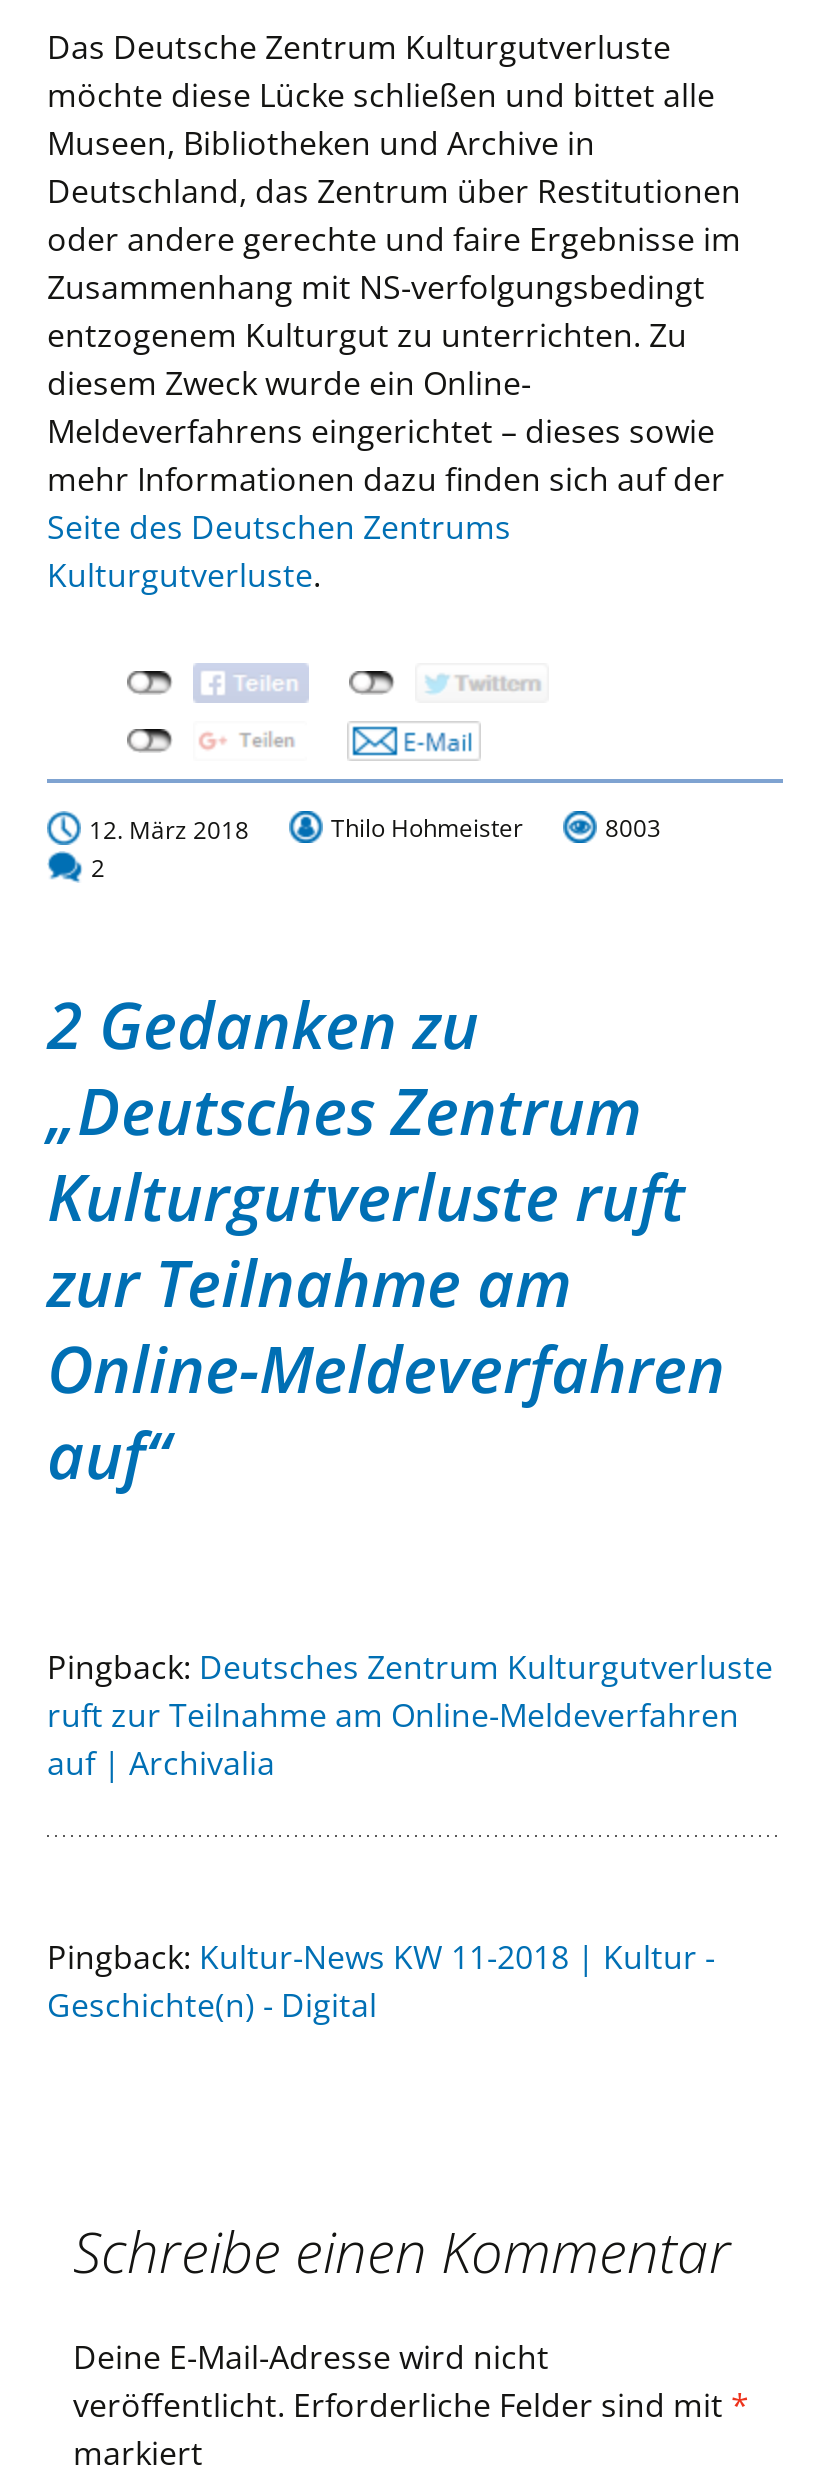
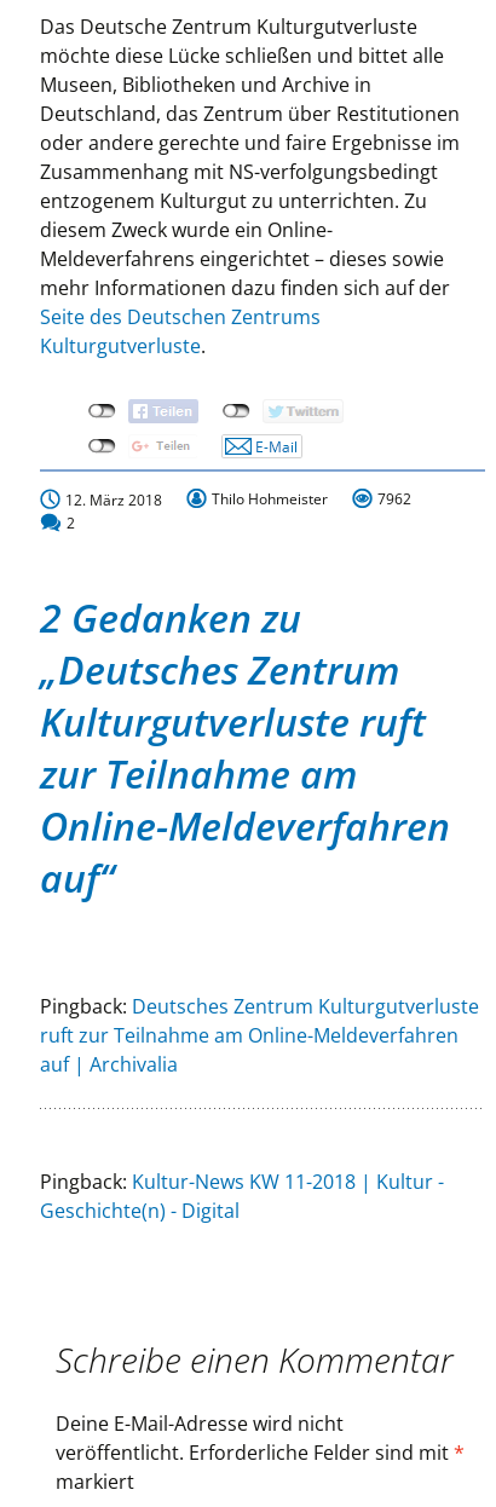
- 8003
+ 7962
